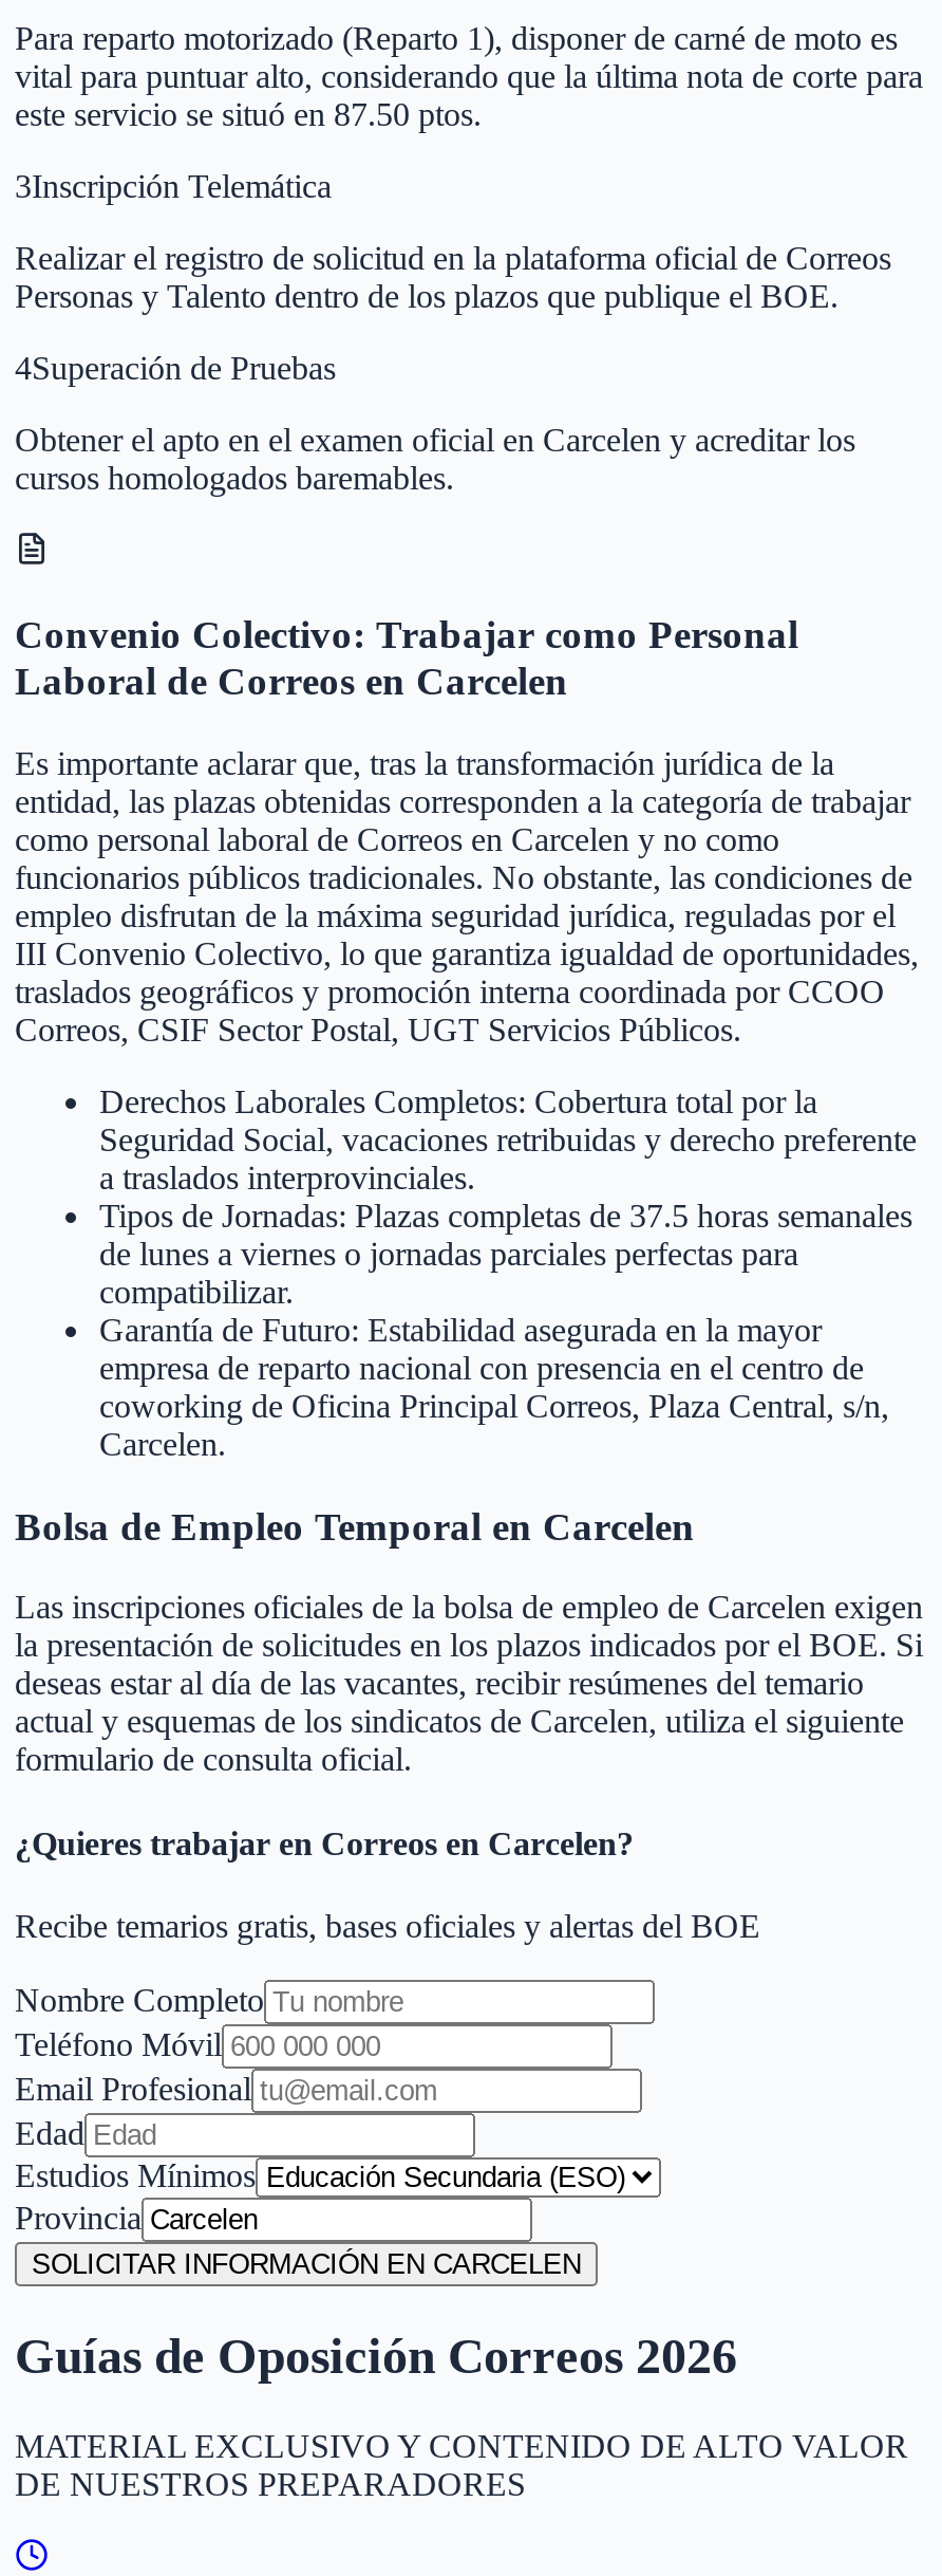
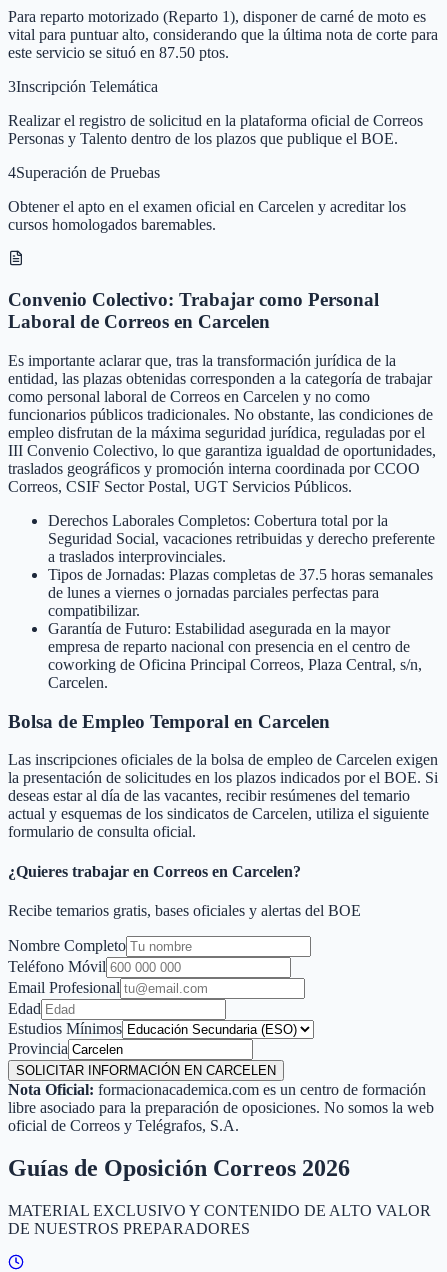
+ Nota Oficial:formacionacademica.com es un centro de formación
+ libre asociado para la preparación de oposiciones. No somos la web
+ oficial de Correos y Telégrafos, S.A.
